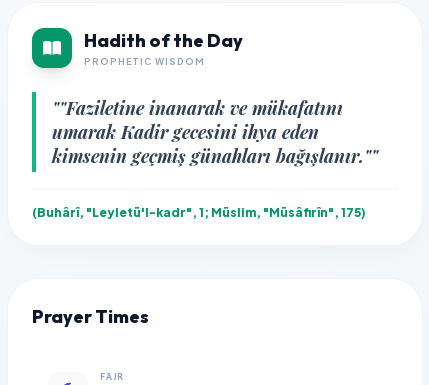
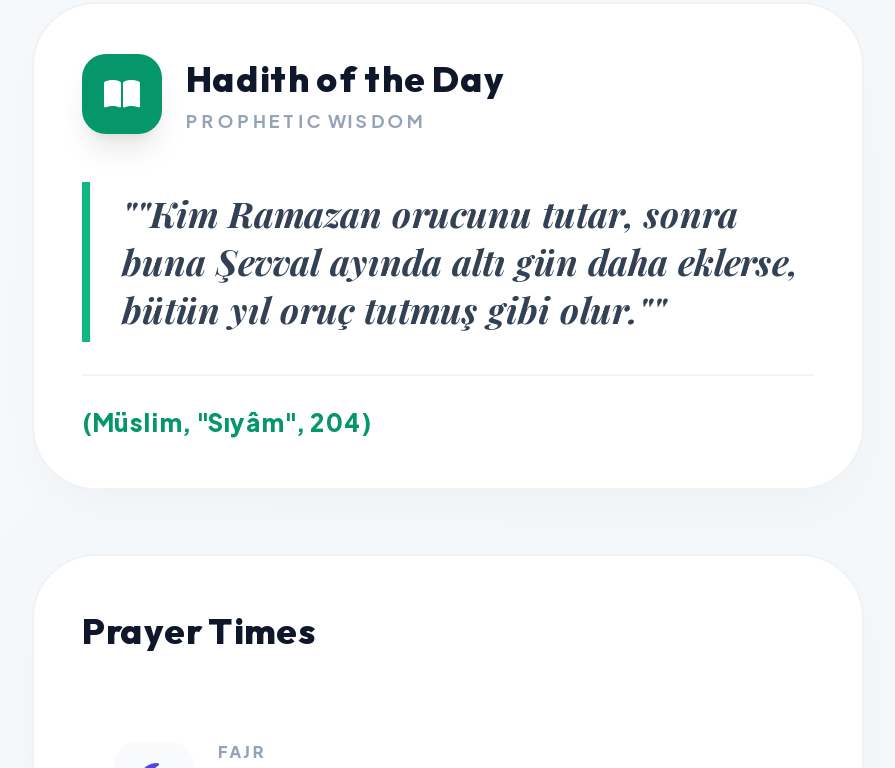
- ""Faziletine inanarak ve mükafatını
- umarak Kadir gecesini ihya eden
- kimsenin geçmiş günahları bağışlanır.""
+ ""Kim Ramazan orucunu tutar, sonra
+ buna Şevval ayında altı gün daha eklerse,
+ bütün yıl oruç tutmuş gibi olur.""

- (Buhârî, "Leyletü'l-kadr", 1; Müslim, "Müsâfirîn", 175)
+ (Müslim, "Sıyâm", 204)
